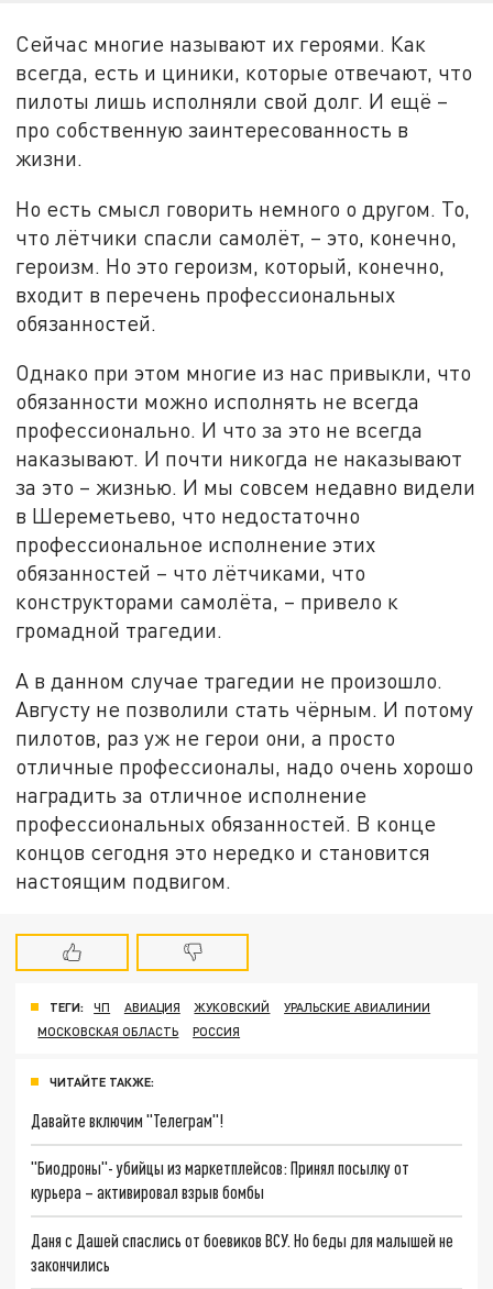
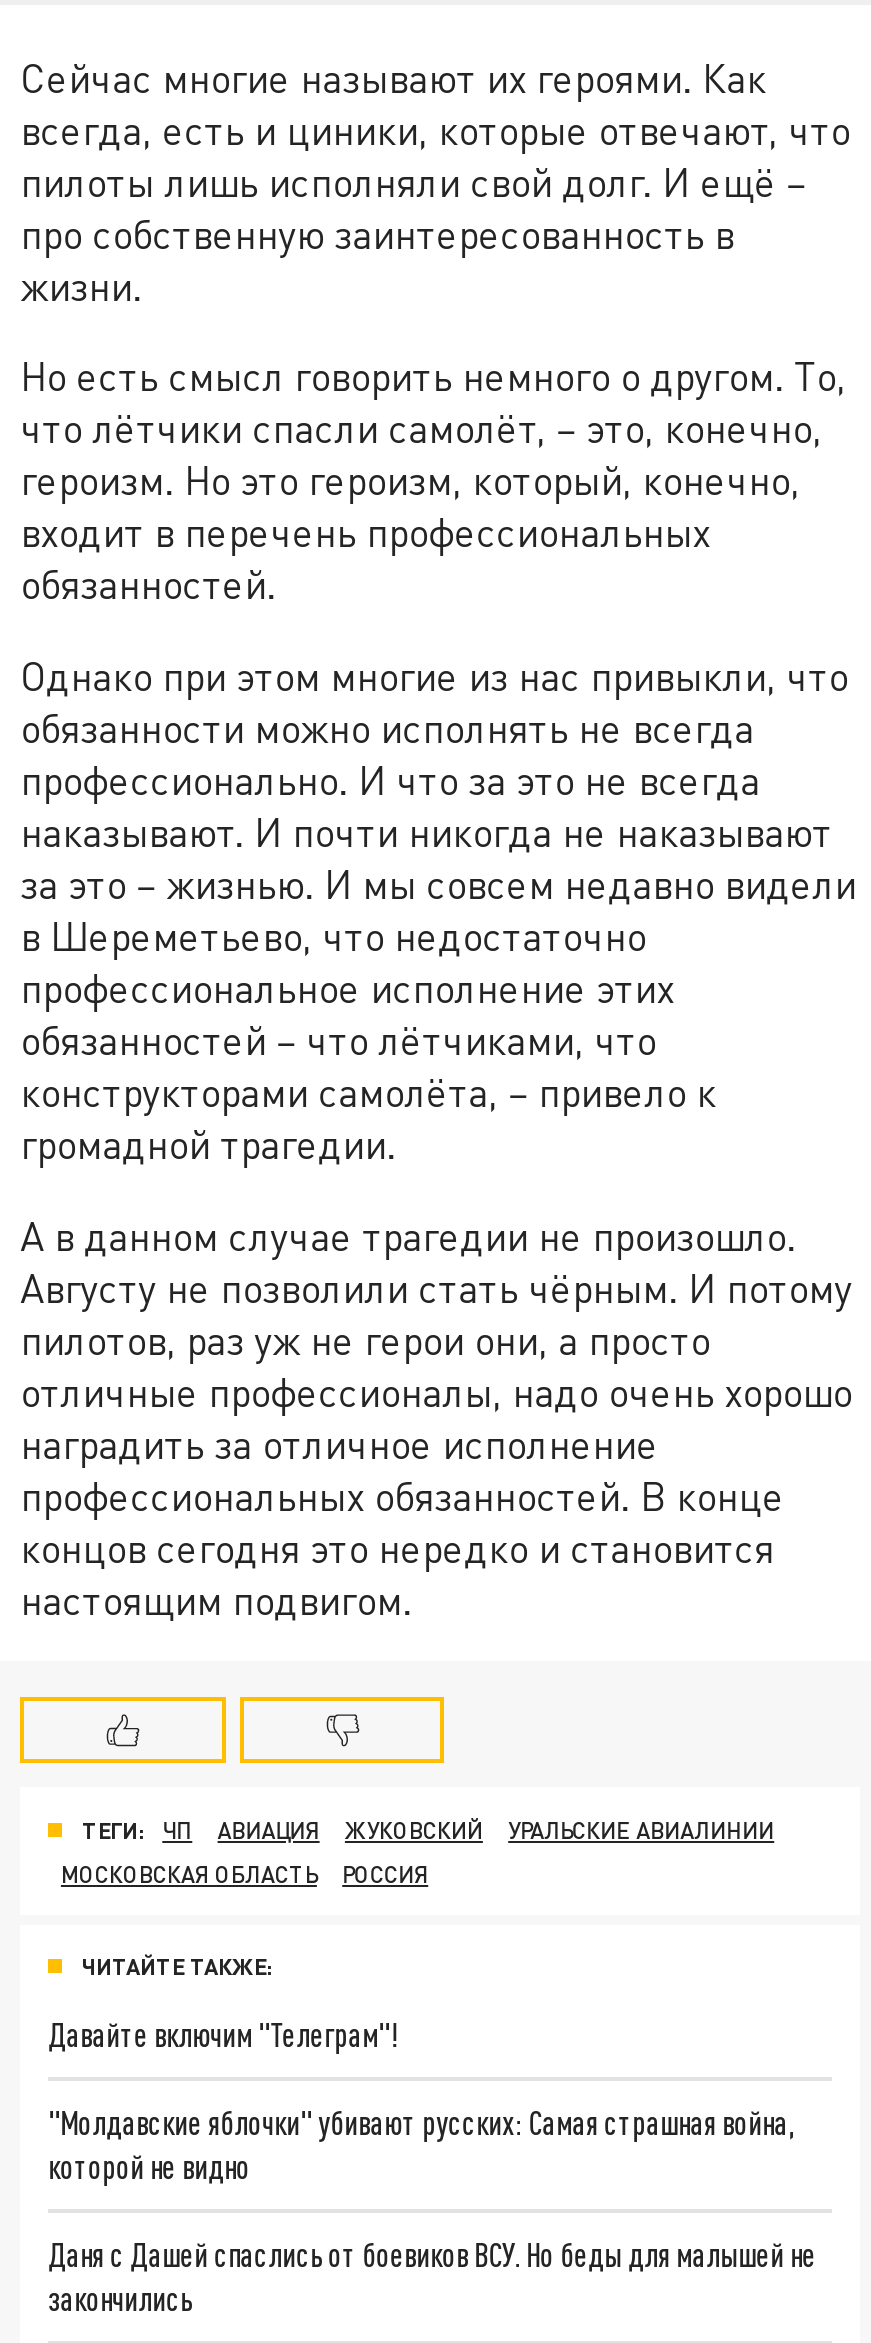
- "Биодроны"- убийцы из маркетплейсов: Принял посылку от
- курьера – активировал взрыв бомбы
+ "Молдавские яблочки" убивают русских: Самая страшная война,
+ которой не видно
